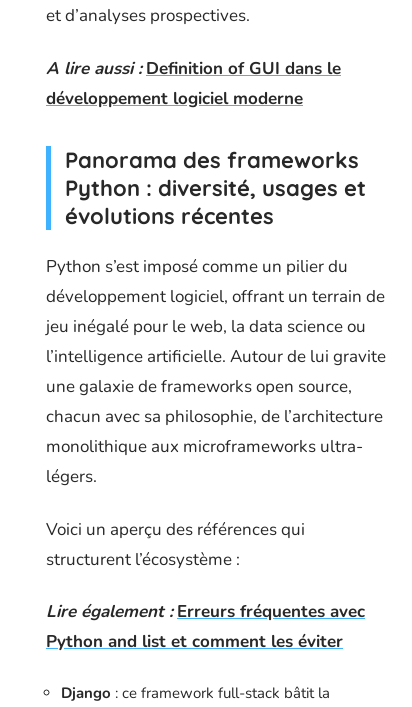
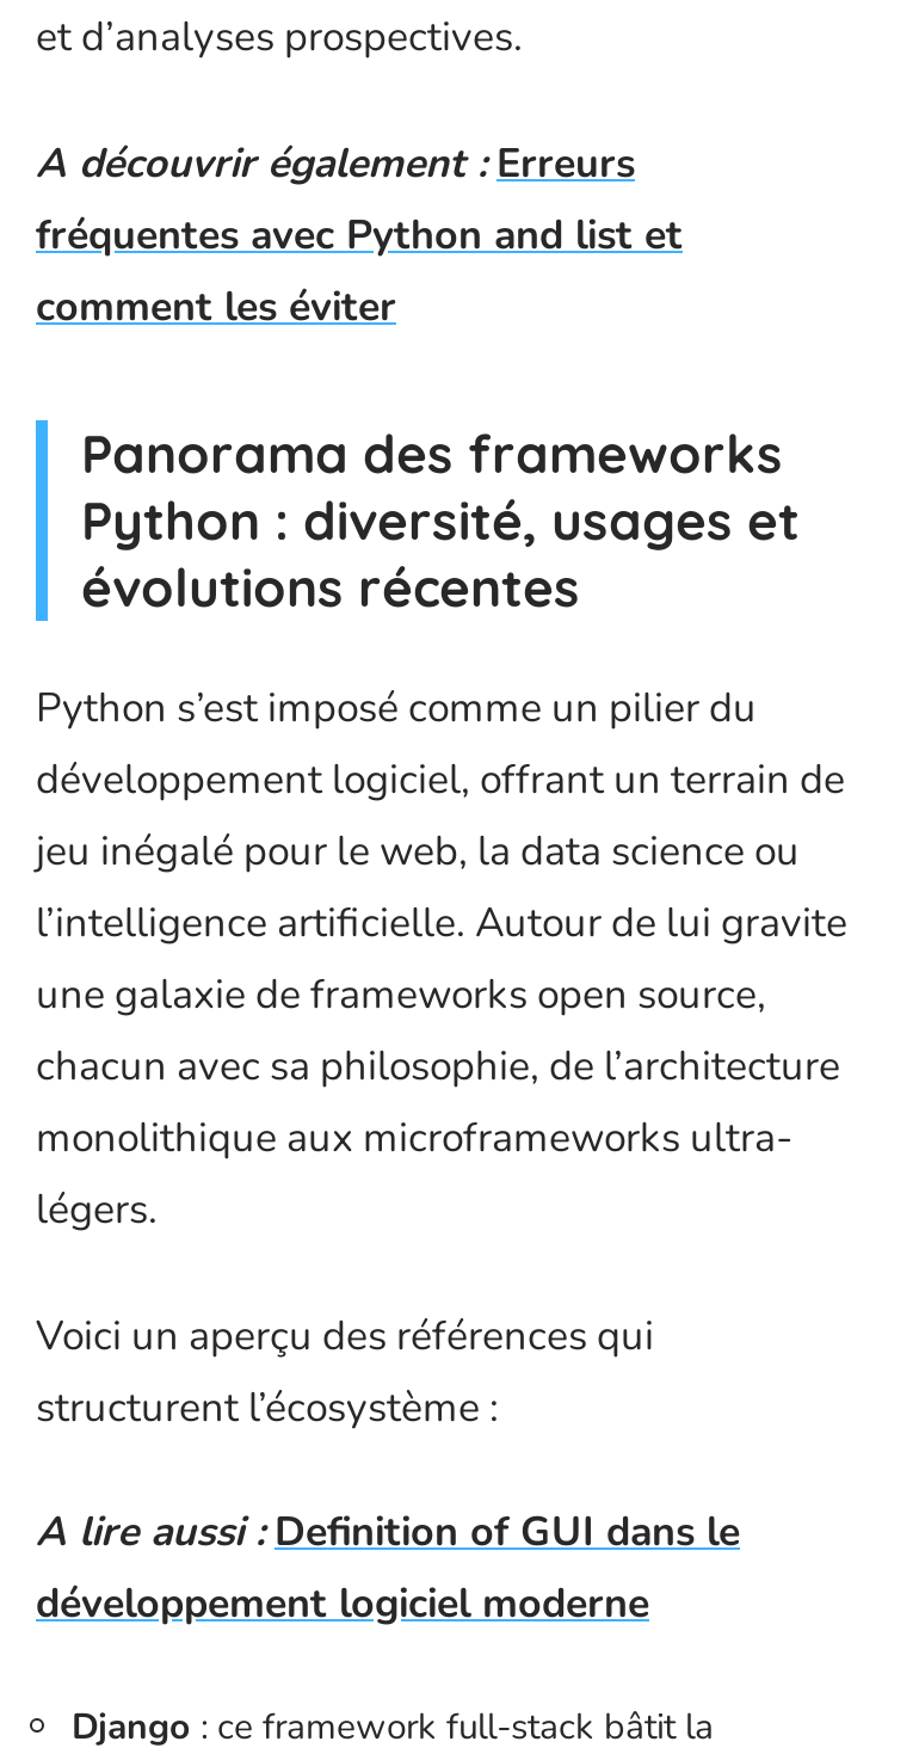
+ A découvrir également : Erreurs
+ fréquentes avec Python and list et
+ comment les éviter

moved down: A lire aussi : Definition of GUI dans le | développement logiciel moderne

- Lire également : Erreurs fréquentes avec
- Python and list et comment les éviter
